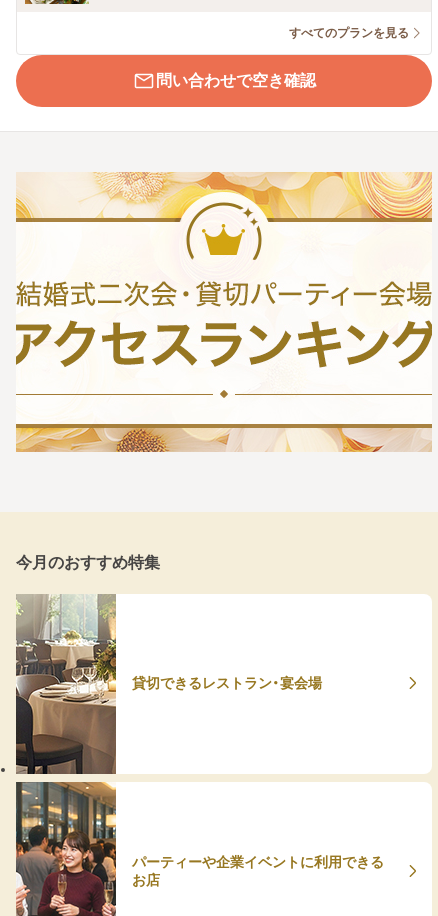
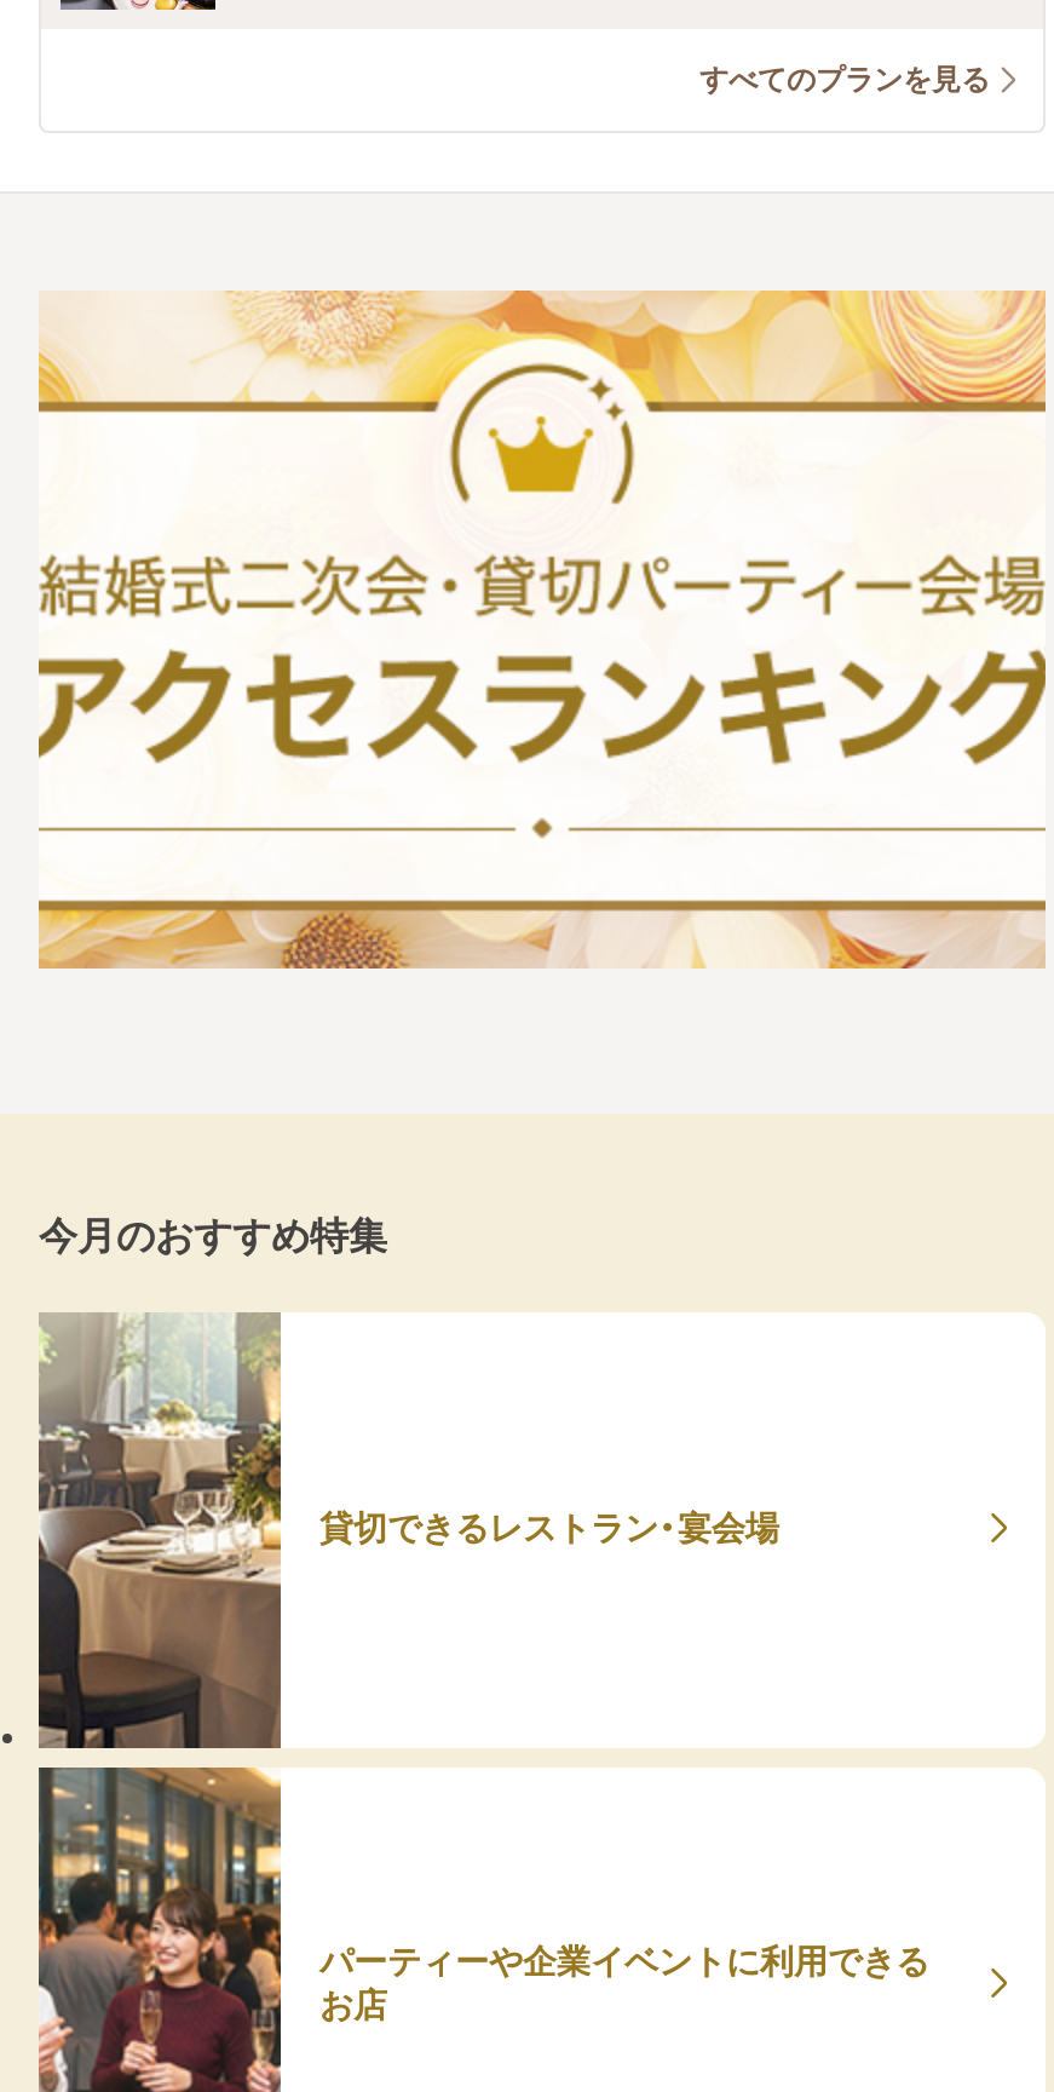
- 問い合わせで空き確認
